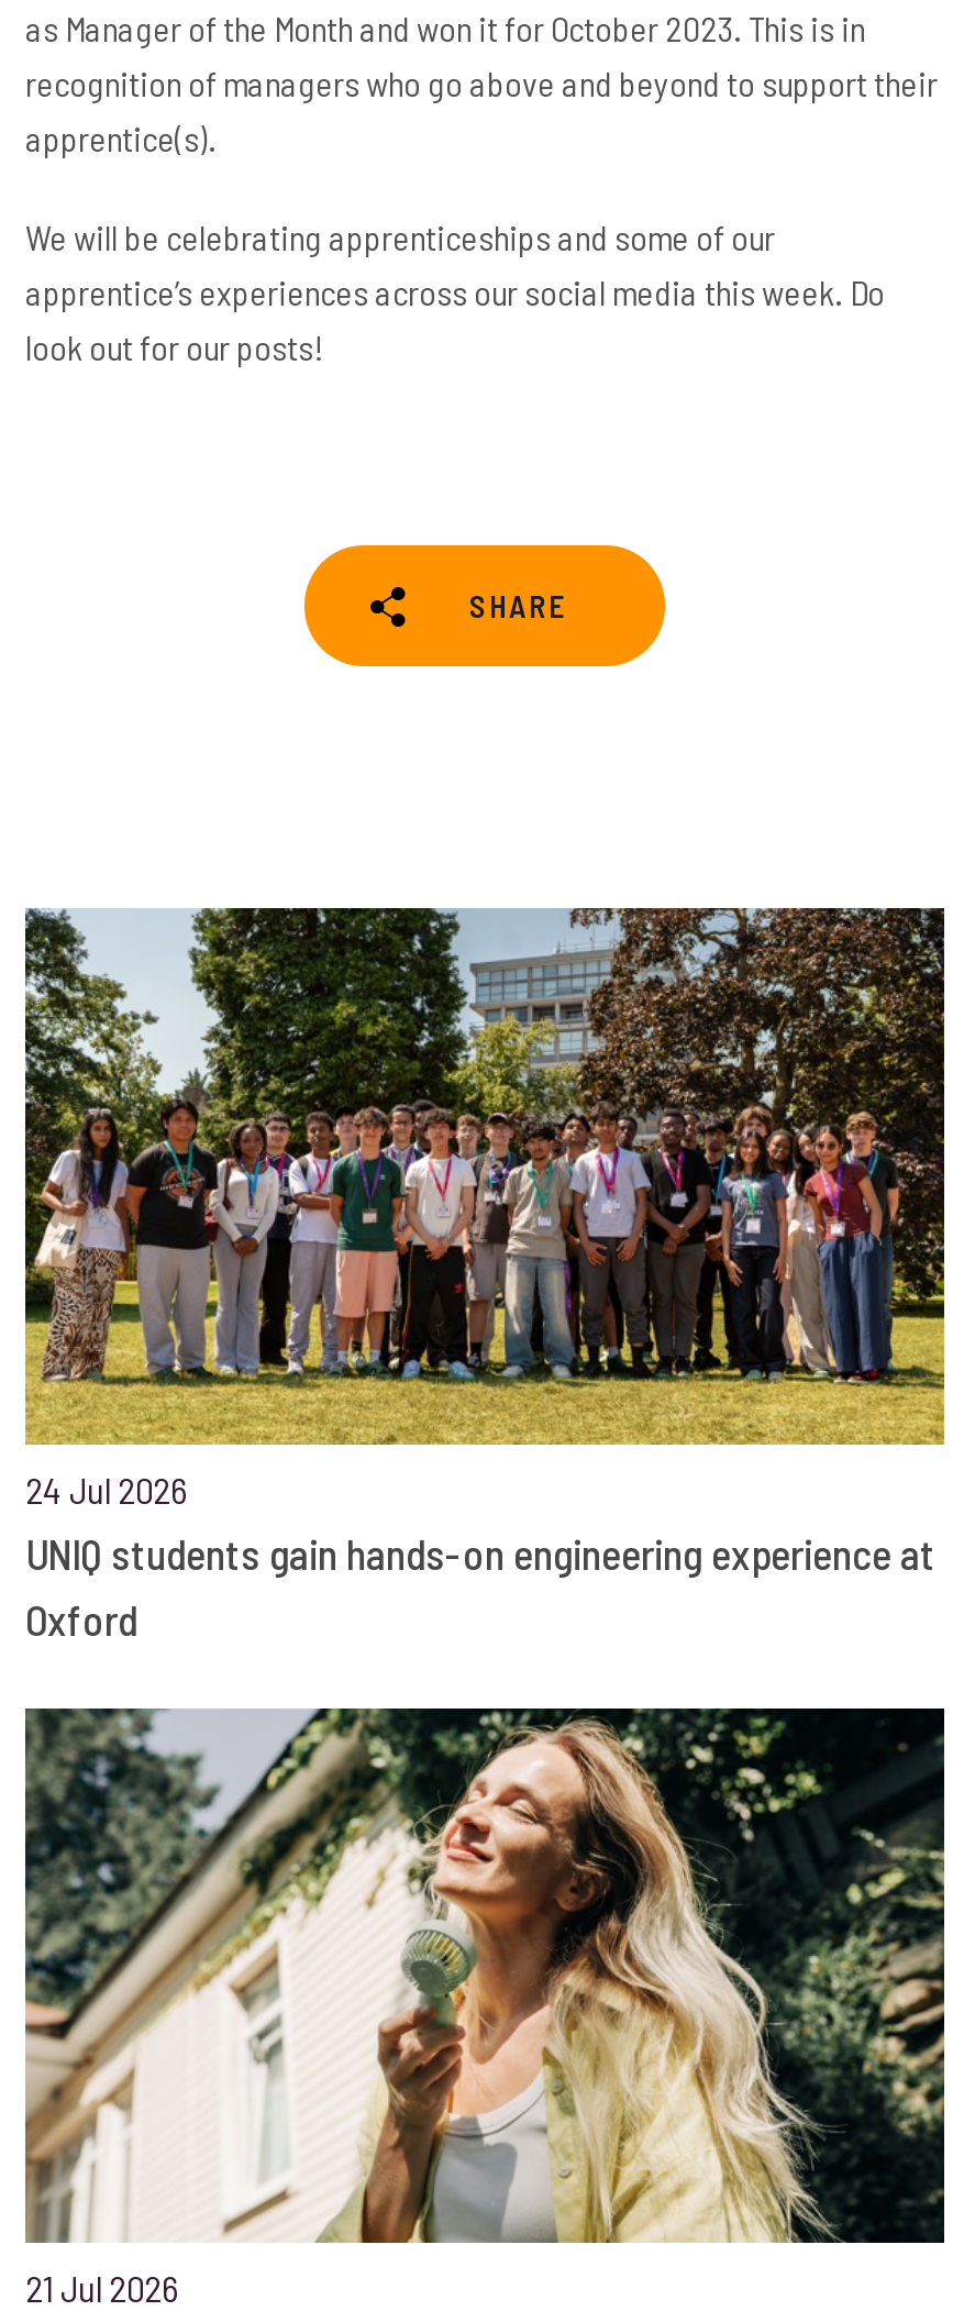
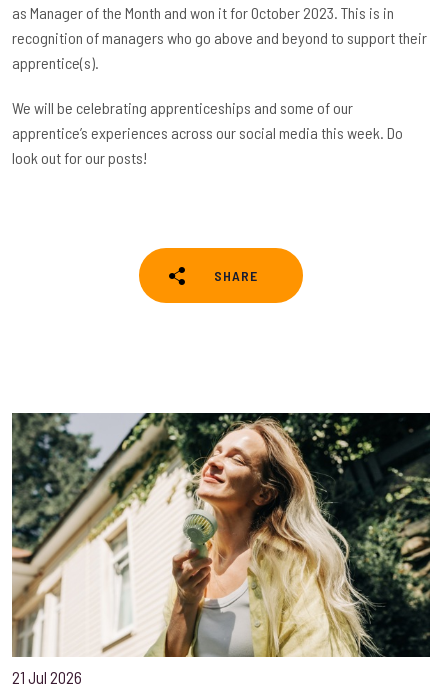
- [image]
- 24 Jul 2026
- UNIQ students gain hands-on engineering experience at
- Oxford
